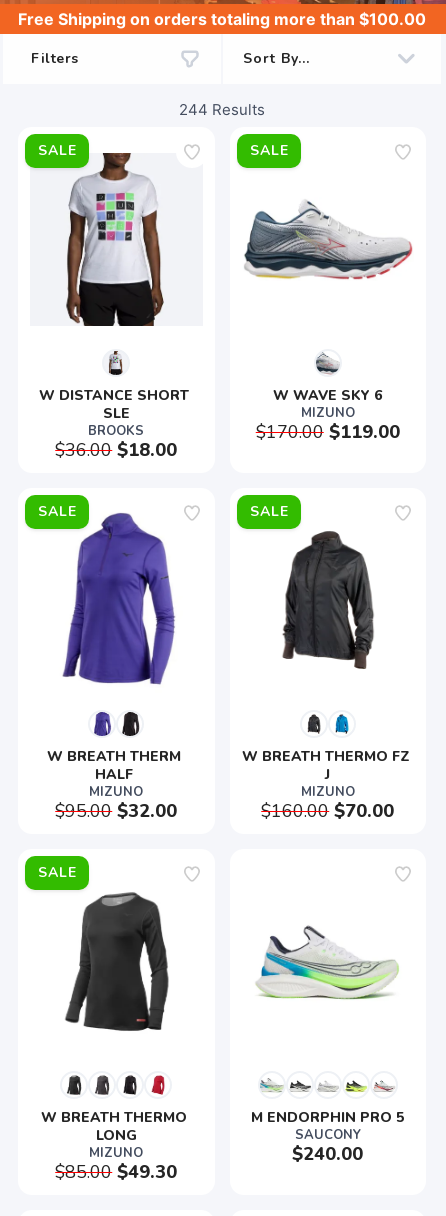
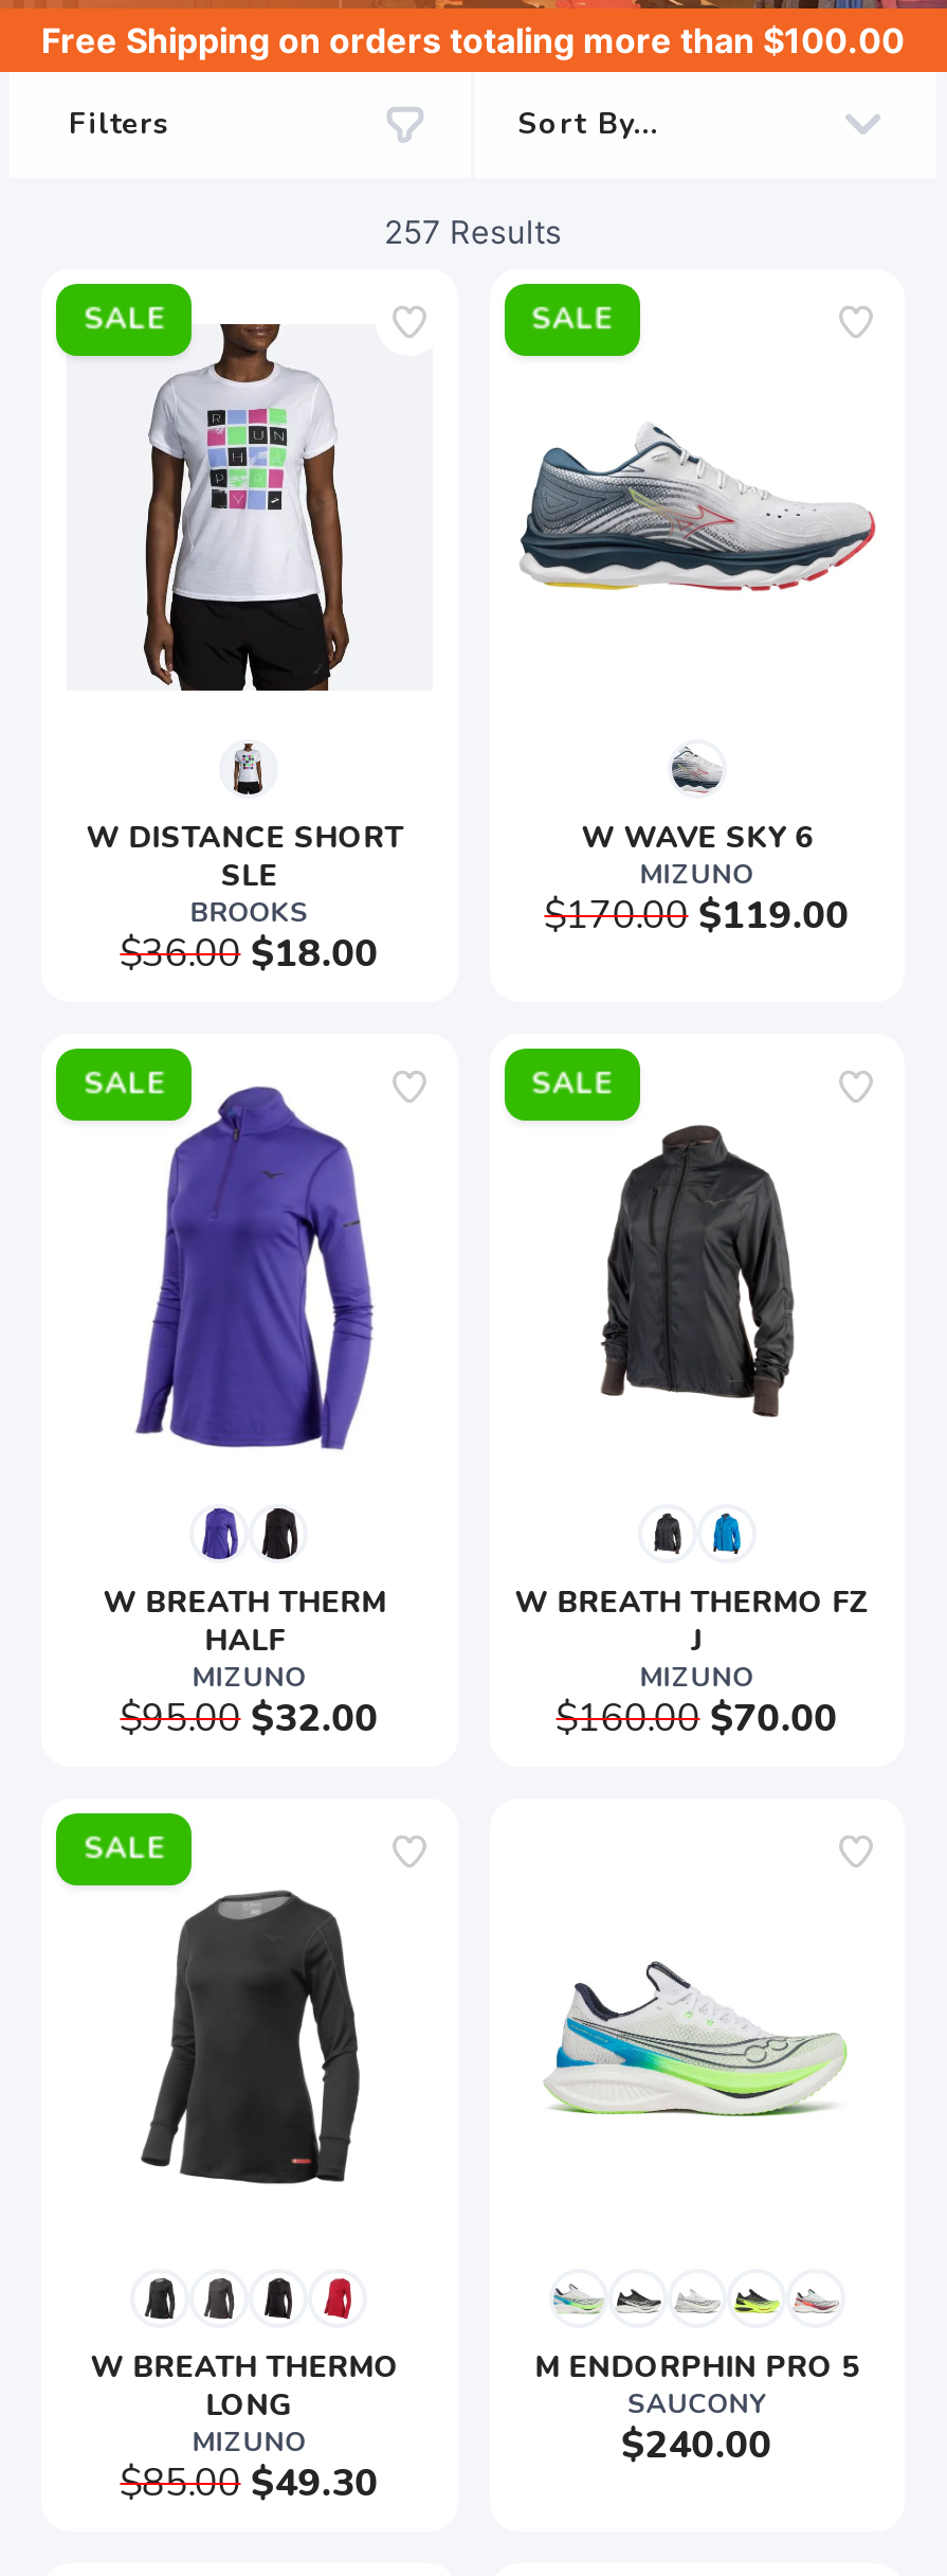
- 244 Results
+ 257 Results
